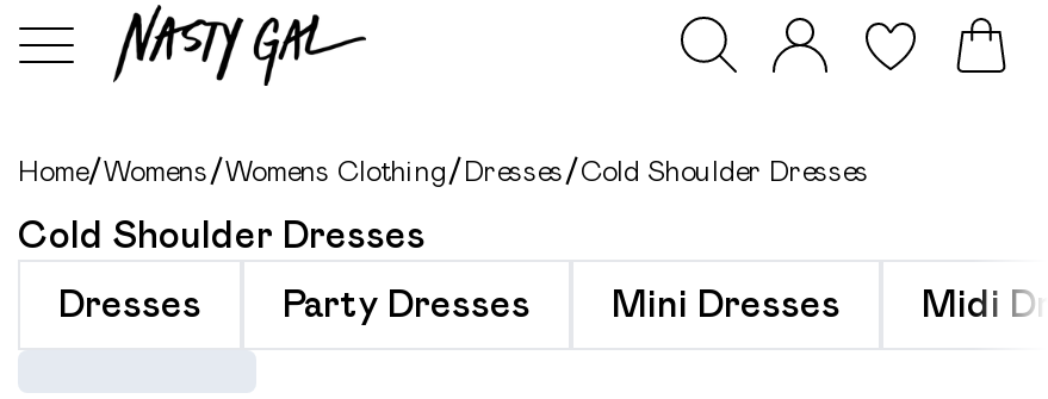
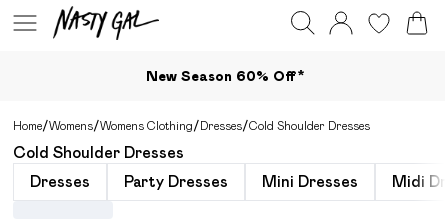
+ New Season 60% Off*
